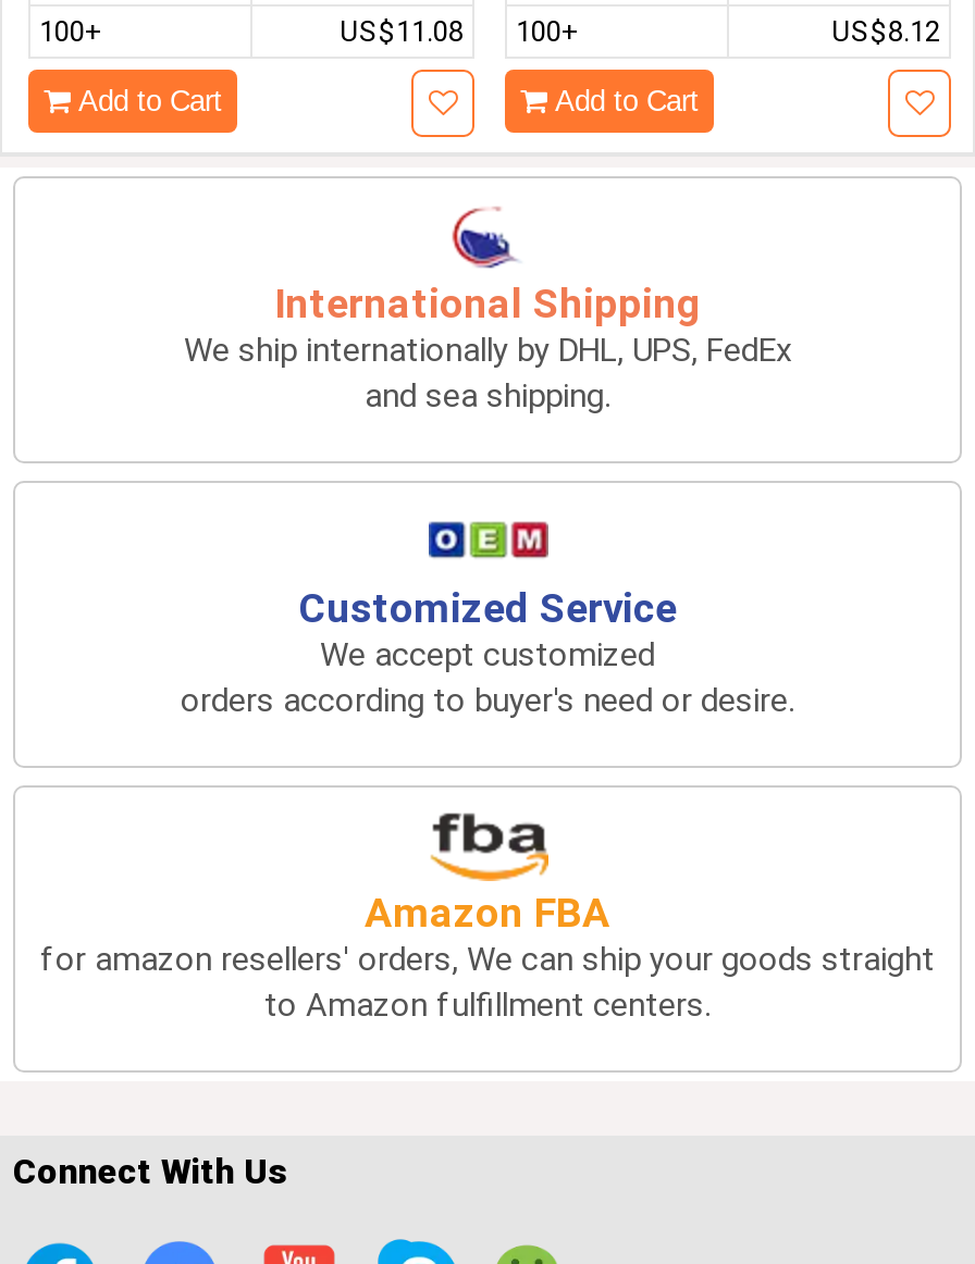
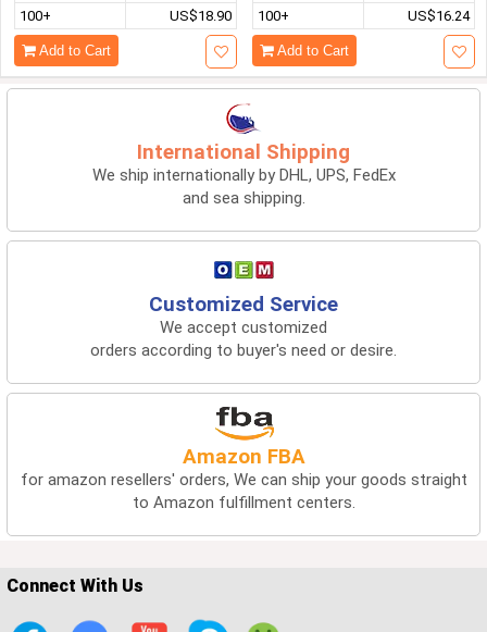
- US$11.08 100+
+ US$18.90 100+

- US$8.12
+ US$16.24
